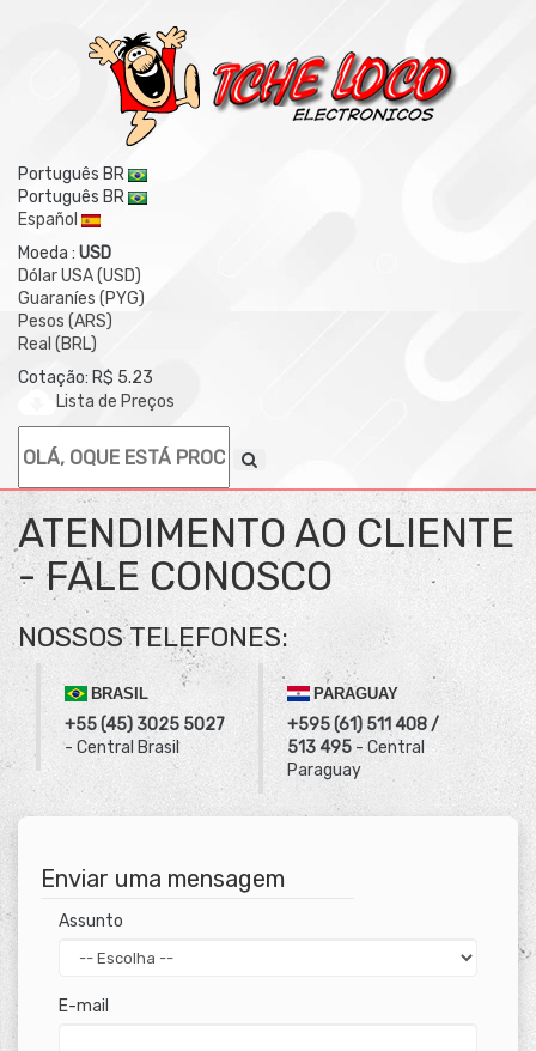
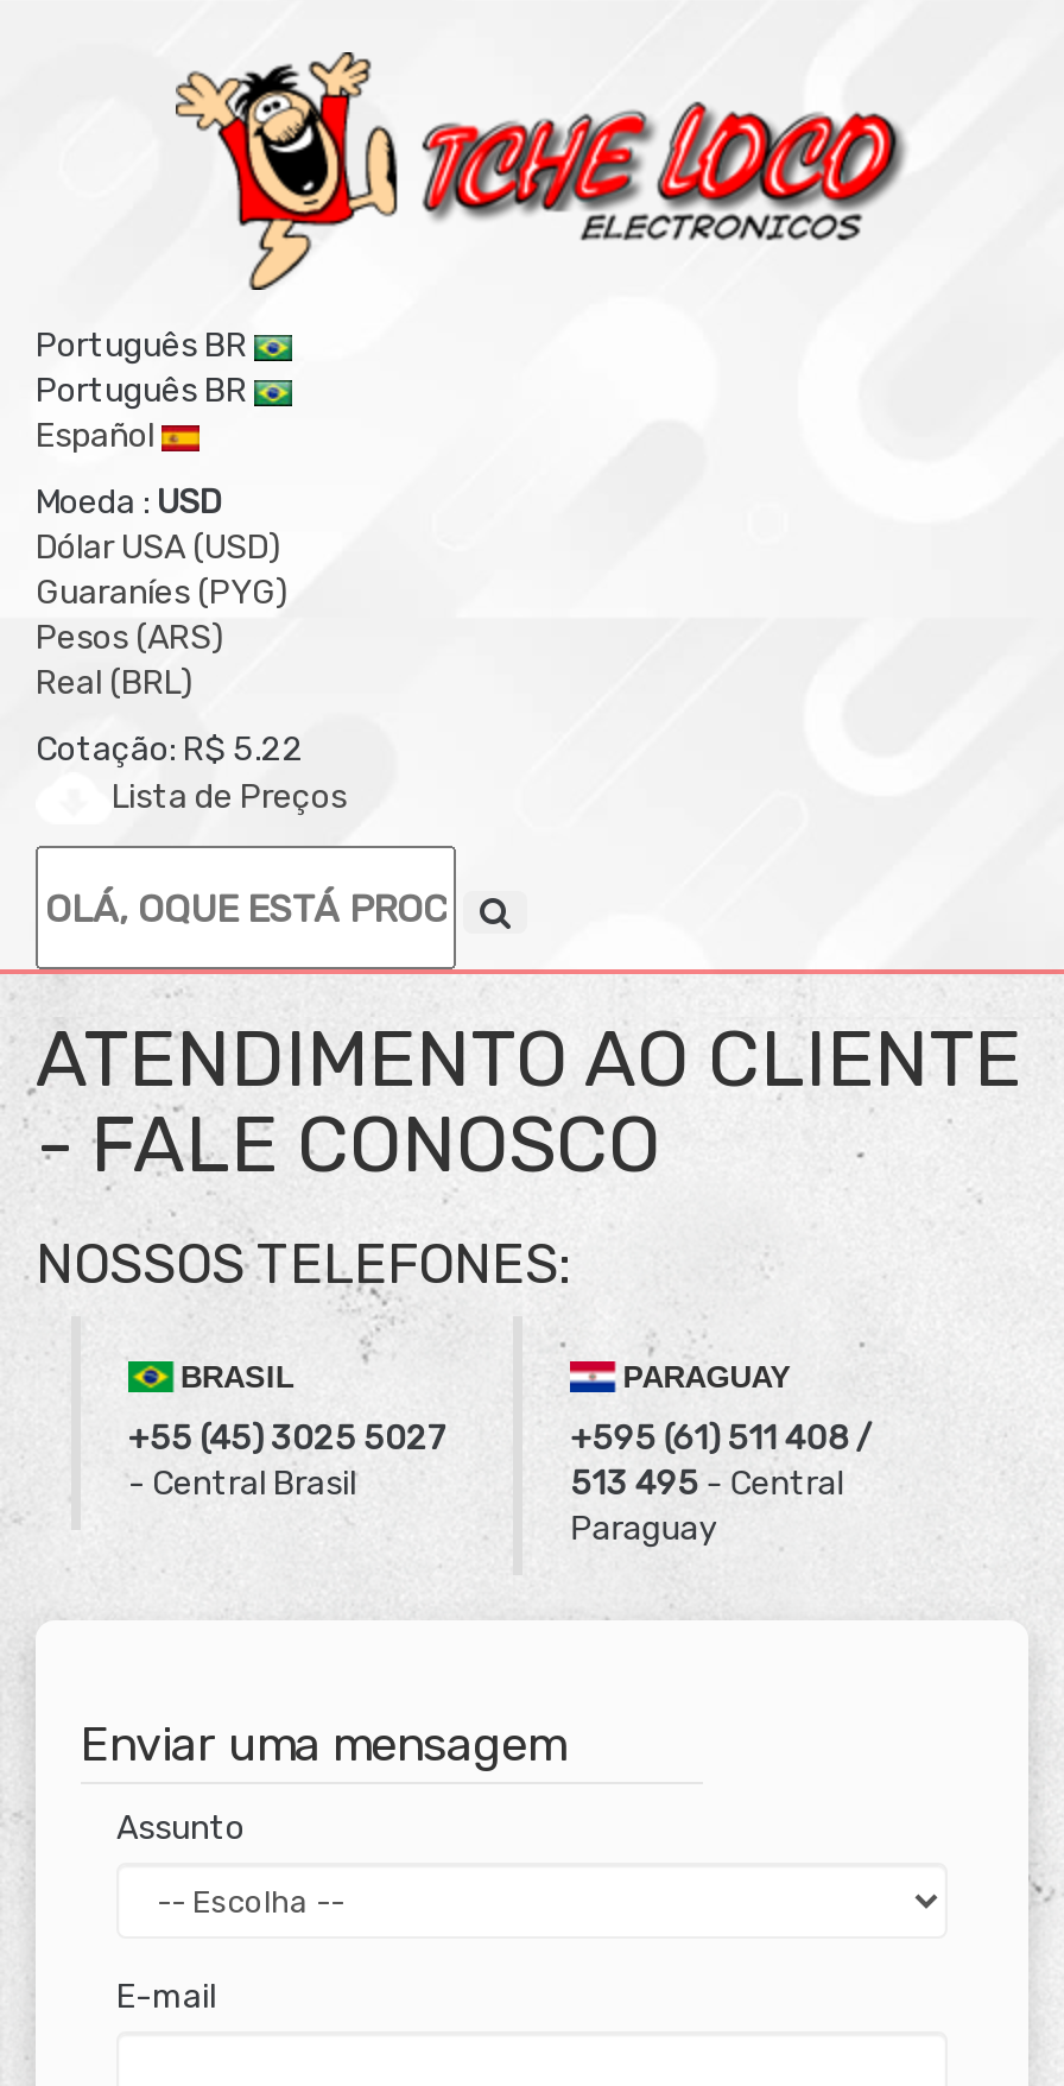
- Cotação: R$ 5.23
+ Cotação: R$ 5.22
